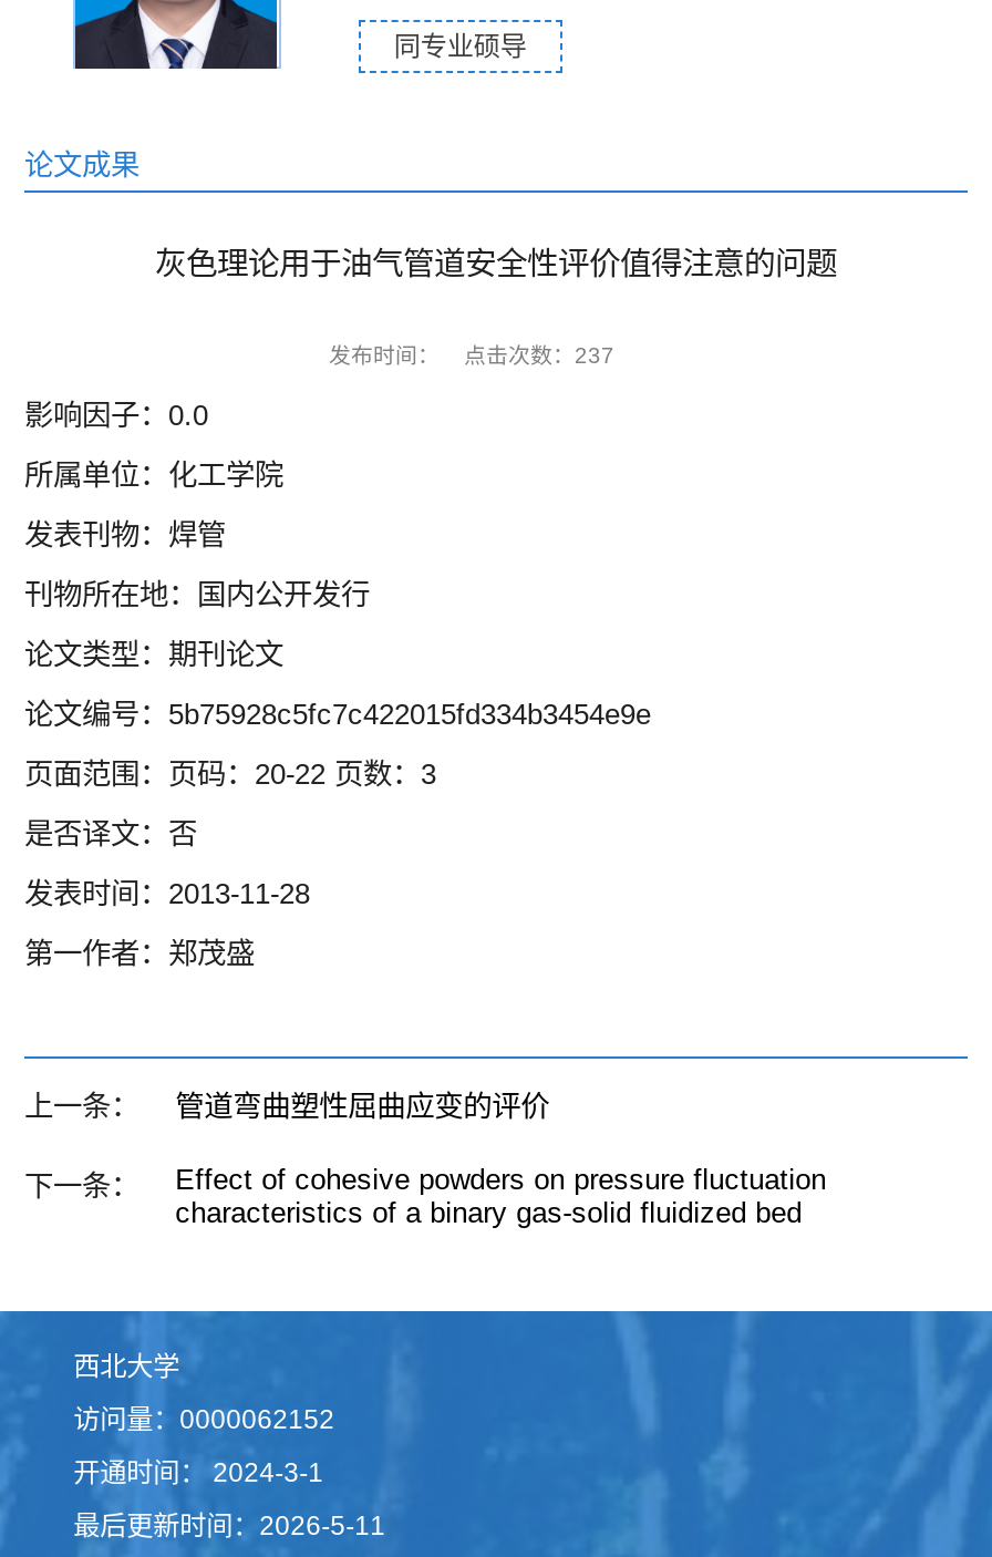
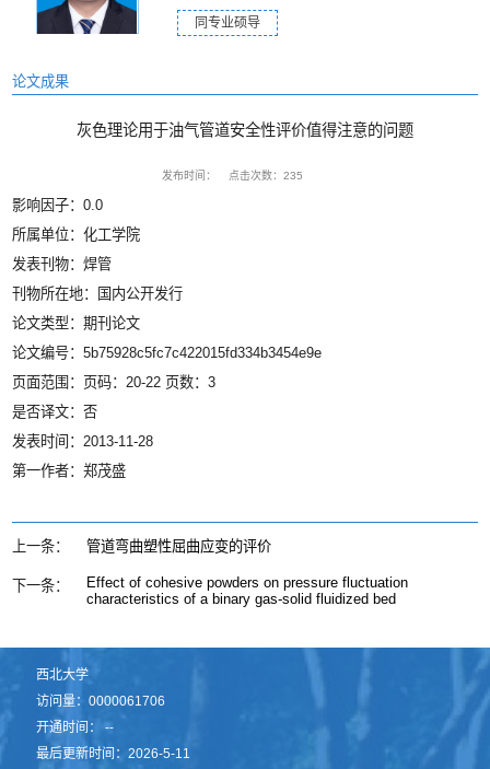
- 发布时间： 点击次数：237
+ 发布时间： 点击次数：235

- 访问量：0000062152
+ 访问量：0000061706

- 开通时间：2024-3-1
+ 开通时间：--
